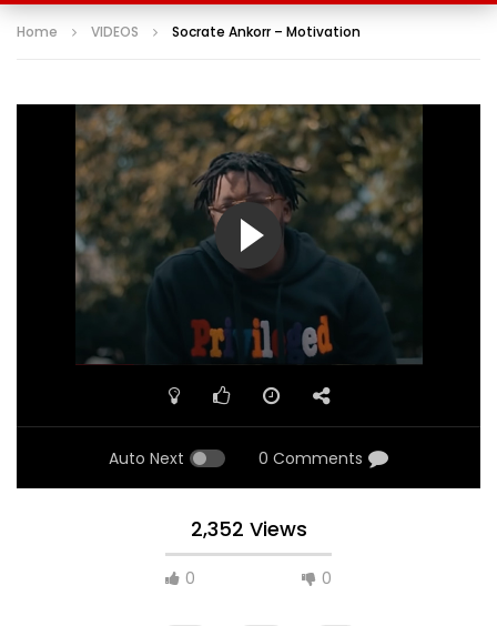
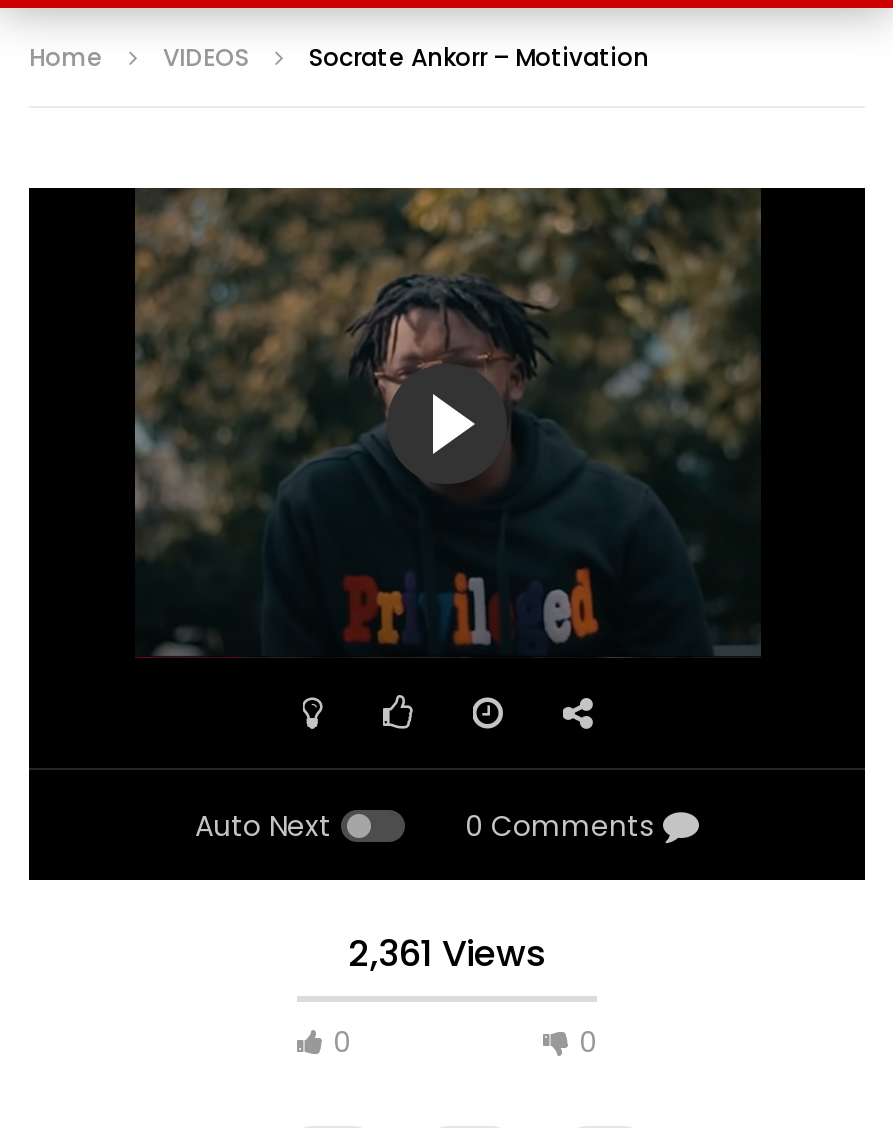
- 2,352 Views
+ 2,361 Views
